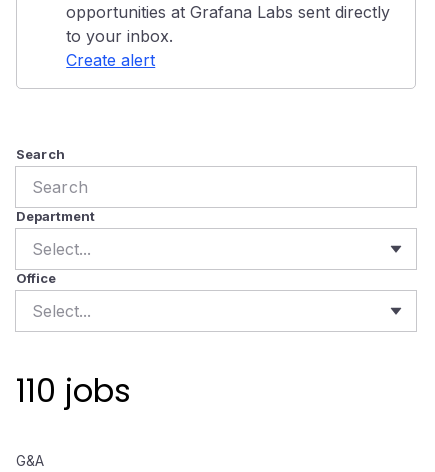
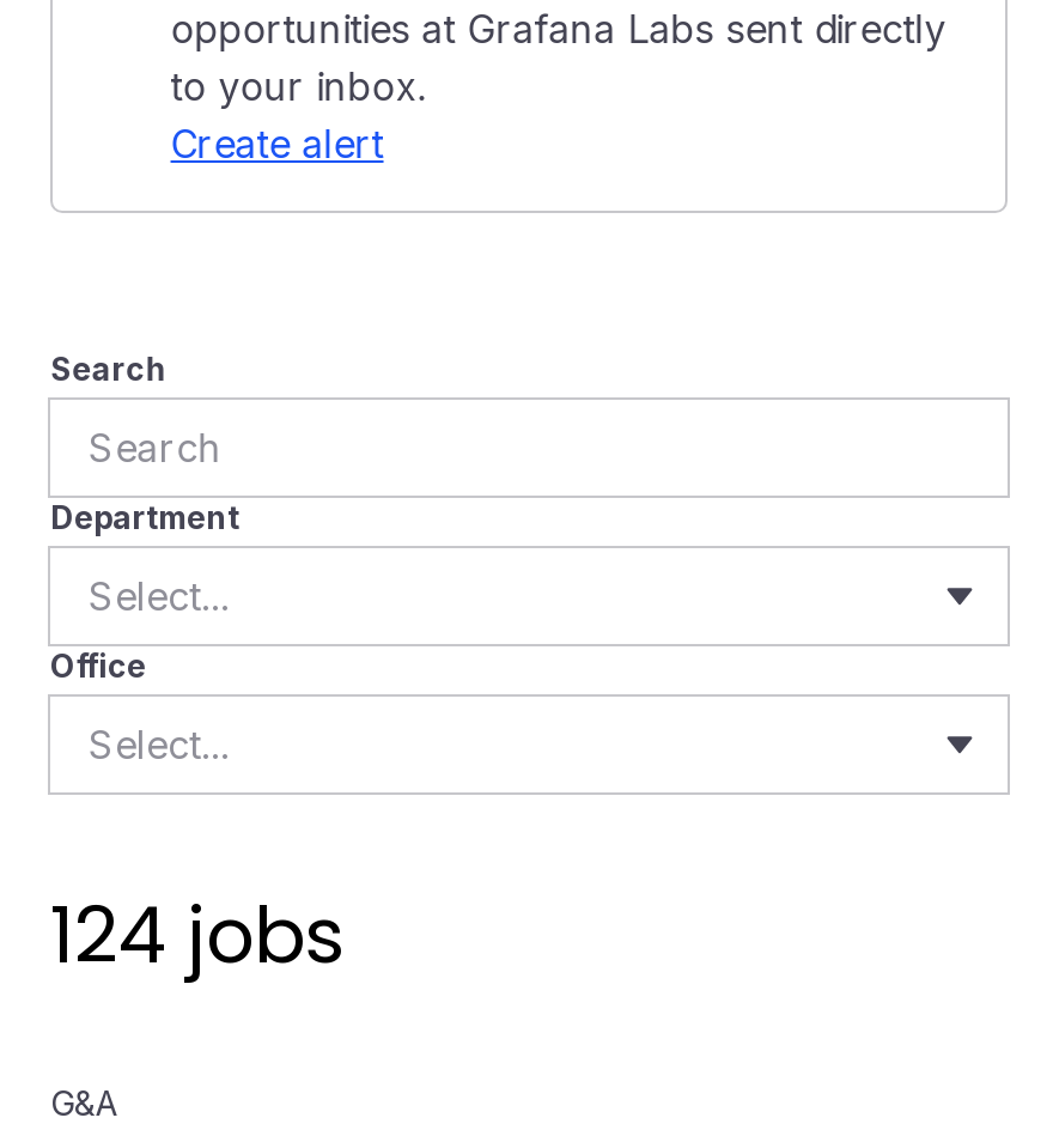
- 110 jobs
+ 124 jobs
